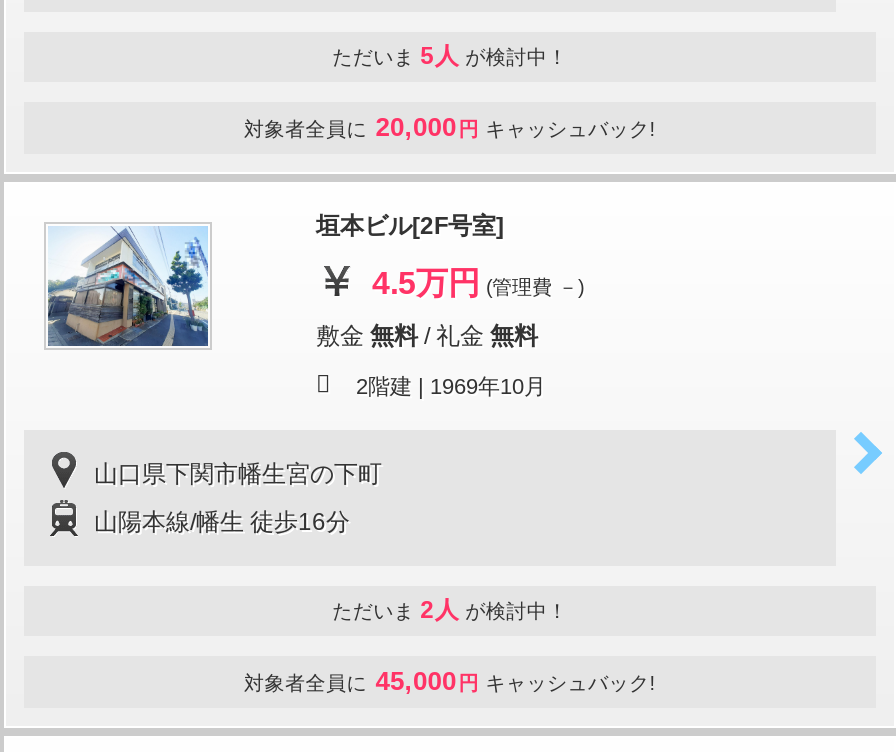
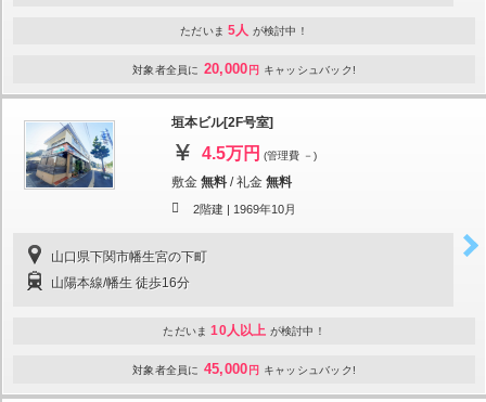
- ただいま 2人 が検討中！
+ ただいま 10人以上 が検討中！
